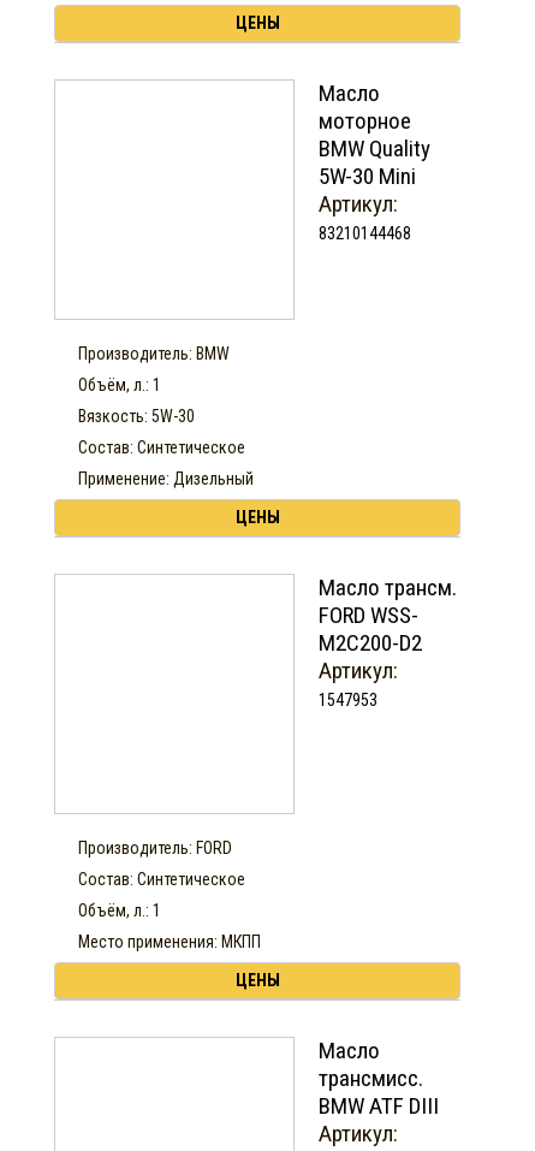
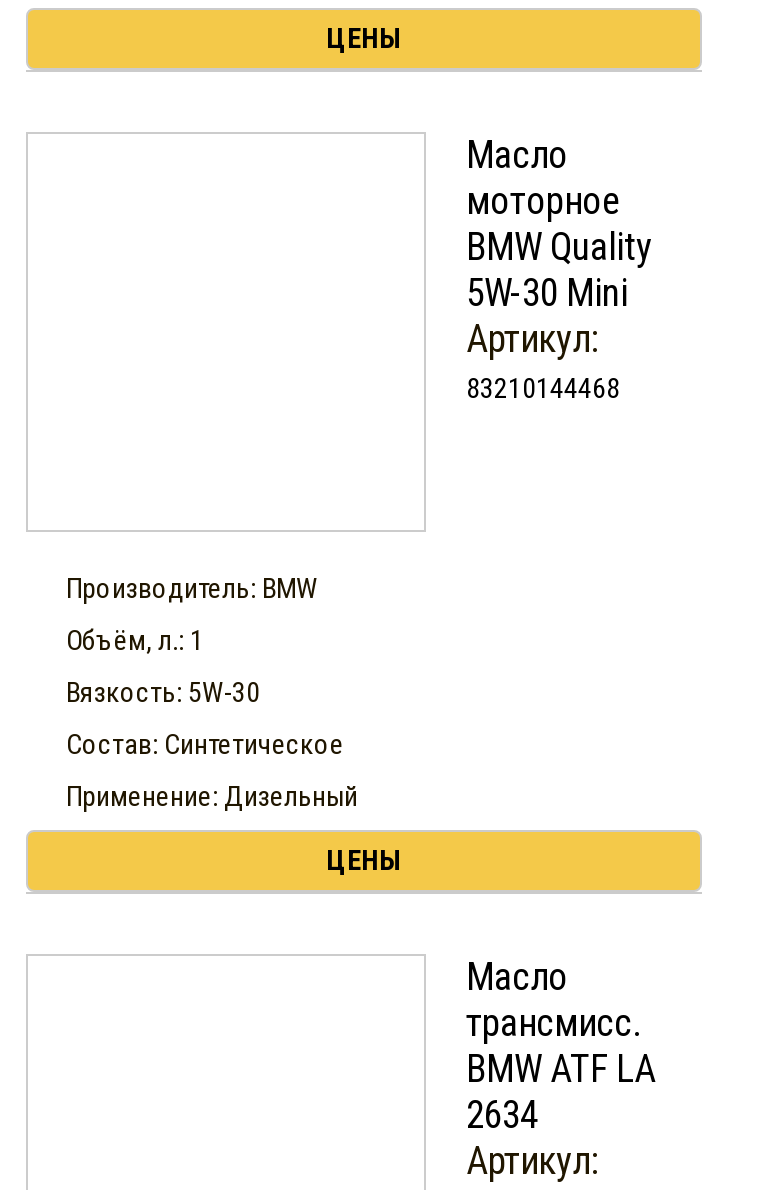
- Масло трансм.
- FORD WSS-
- M2C200-D2
- Артикул:
- 1547953

- Производитель: FORD
- Состав: Синтетическое
- Объём, л.: 1
- Место применения: МКПП
- ЦЕНЫ

moved up: Масло | трансмисс.

- BMW ATF DIII
+ BMW ATF LA
+ 2634
